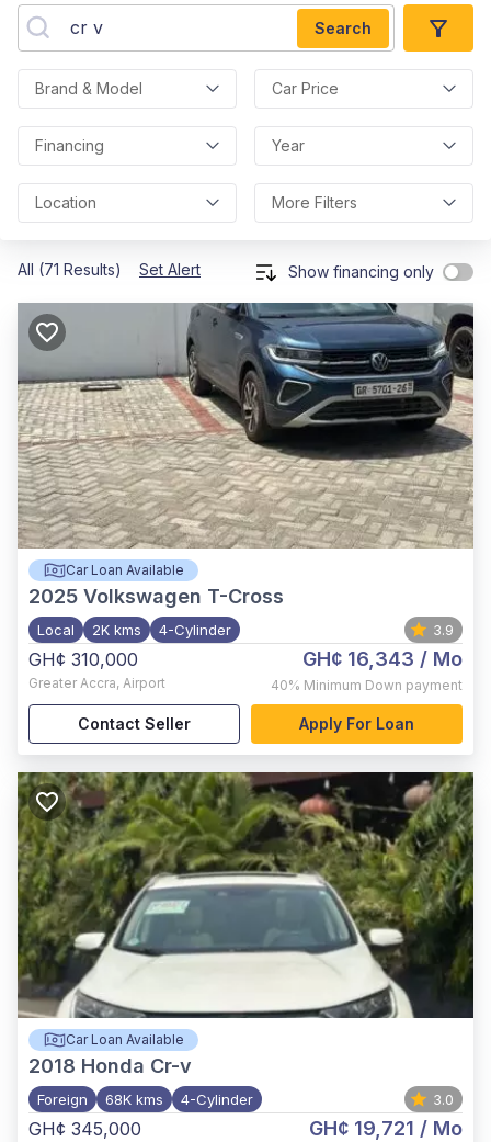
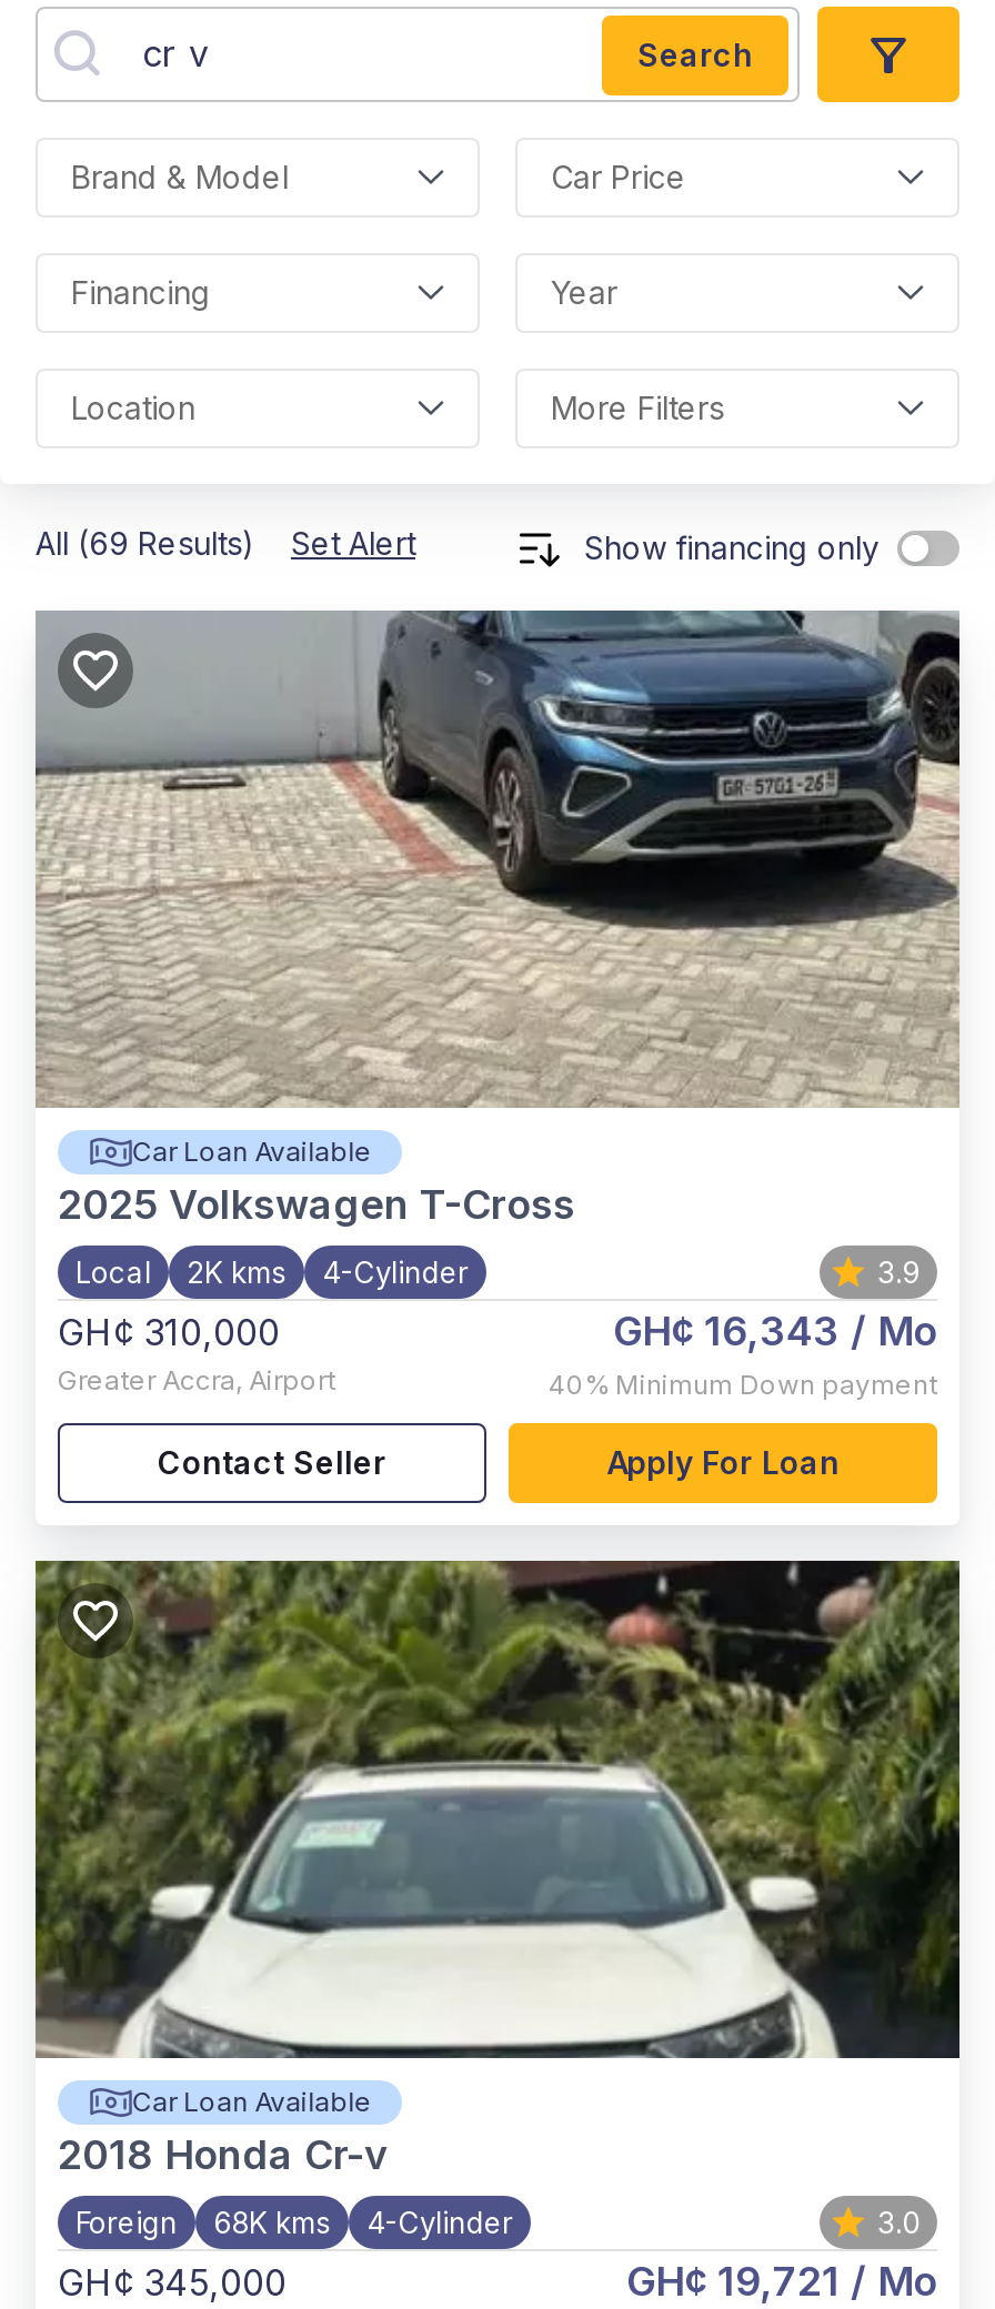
- All (71 Results) Set Alert
+ All (69 Results) Set Alert
